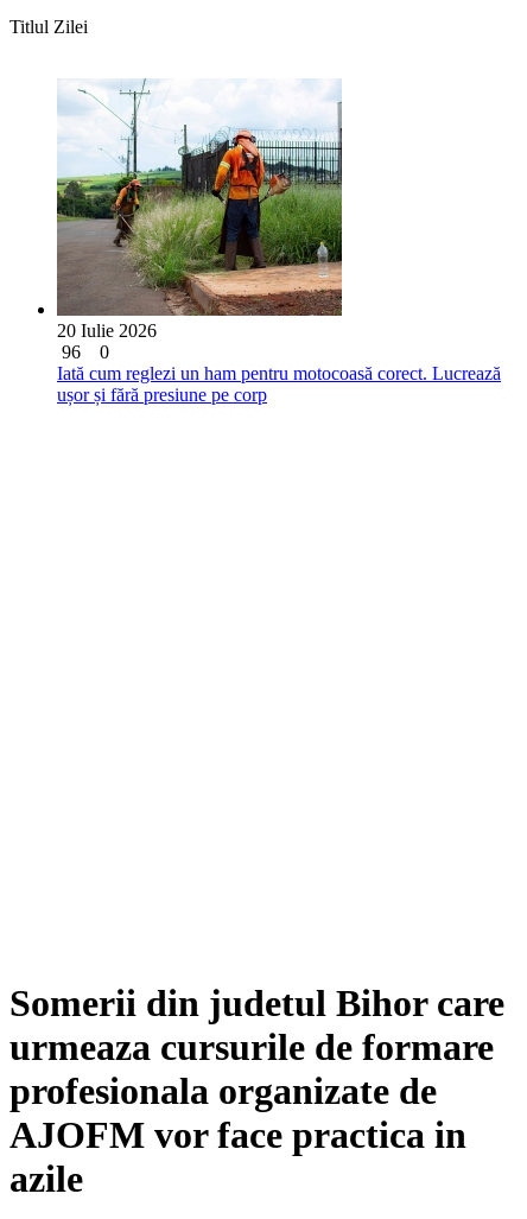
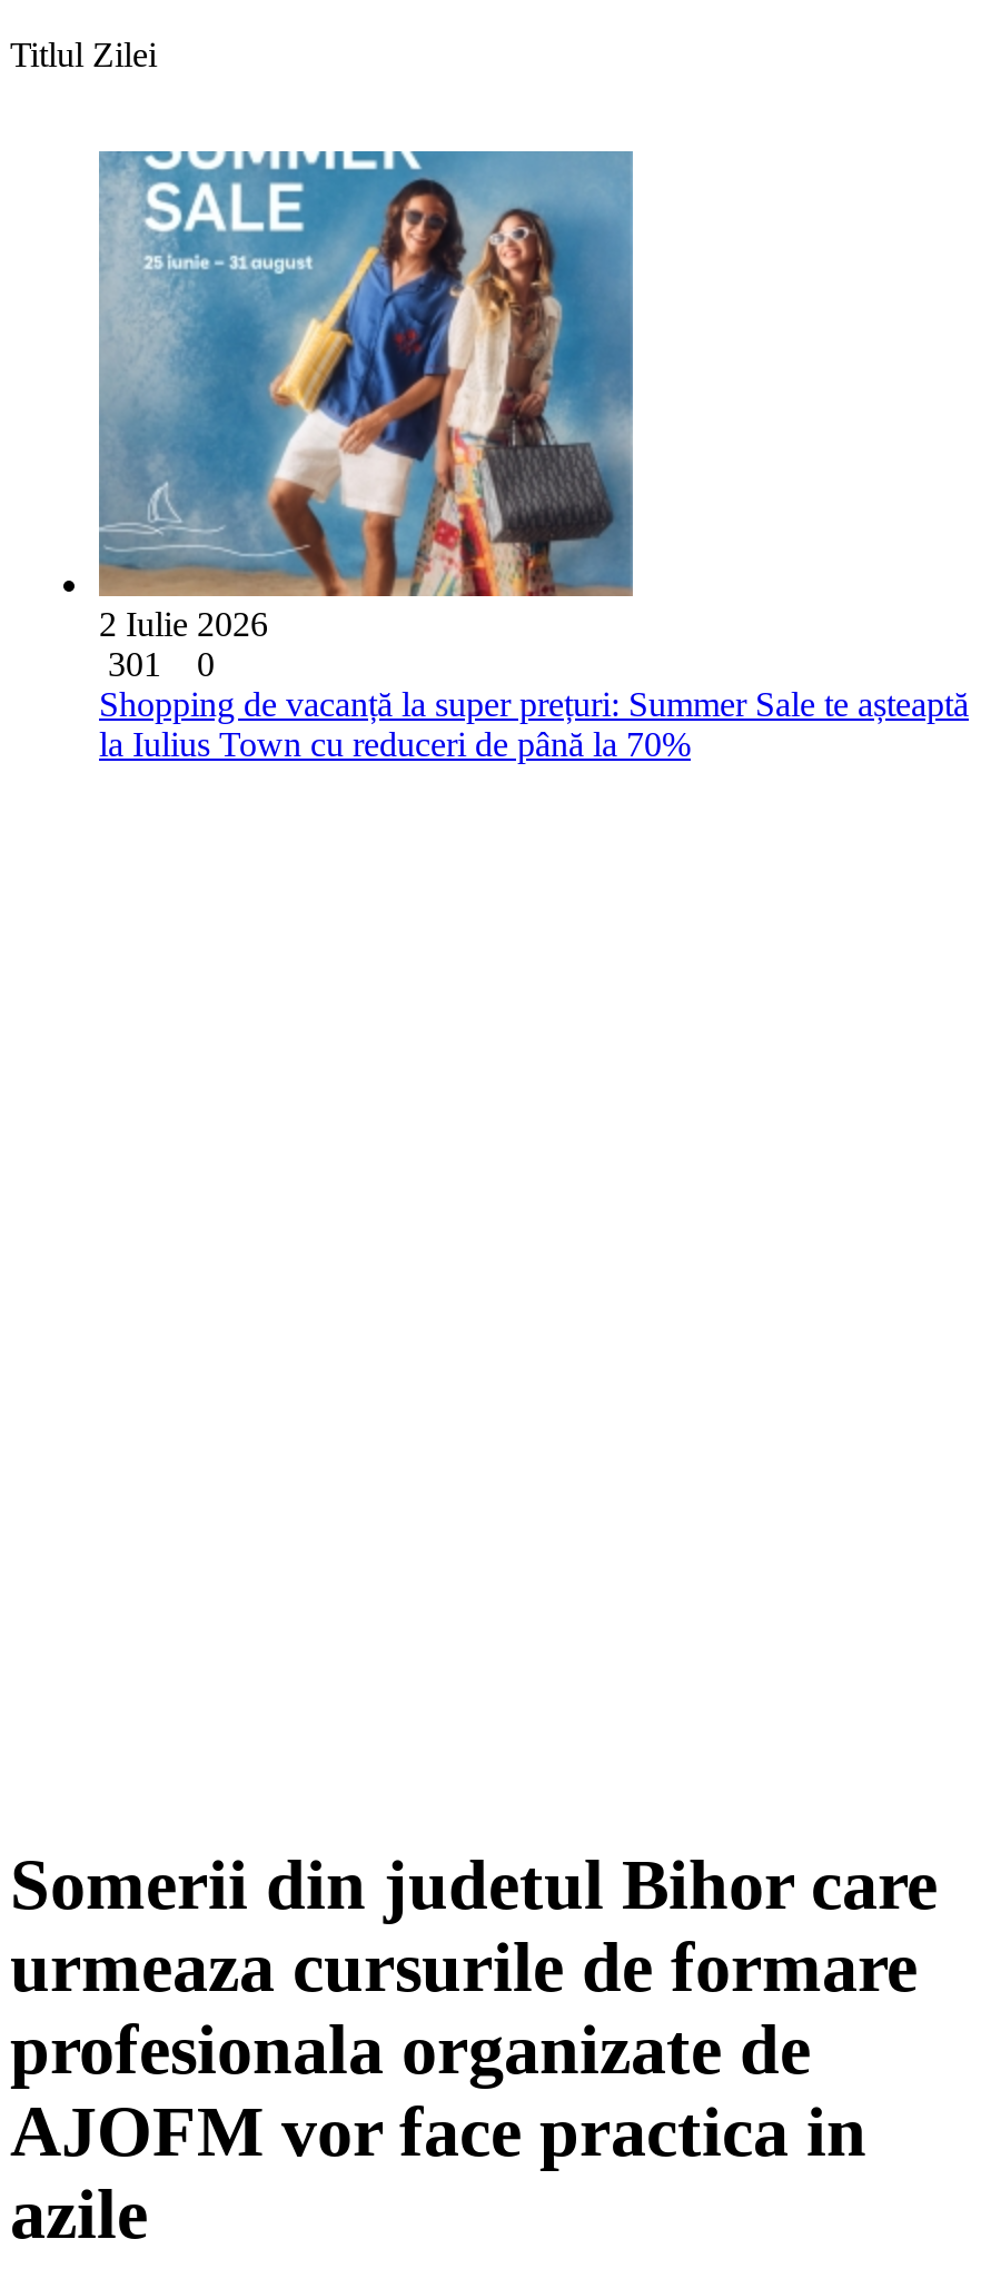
- [image]
- 20 Iulie 2026
- 96 0
- Iată cum reglezi un ham pentru motocoasă corect. Lucrează
- ușor și fără presiune pe corp
+ [image]
+ 2 Iulie 2026
+ 301 0
+ Shopping de vacanță la super prețuri: Summer Sale te așteaptă
+ la Iulius Town cu reduceri de până la 70%
